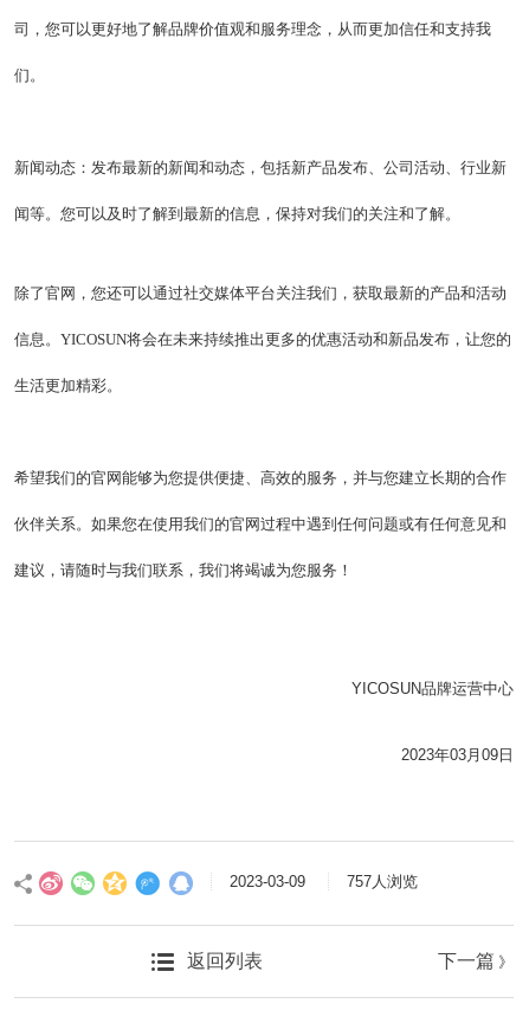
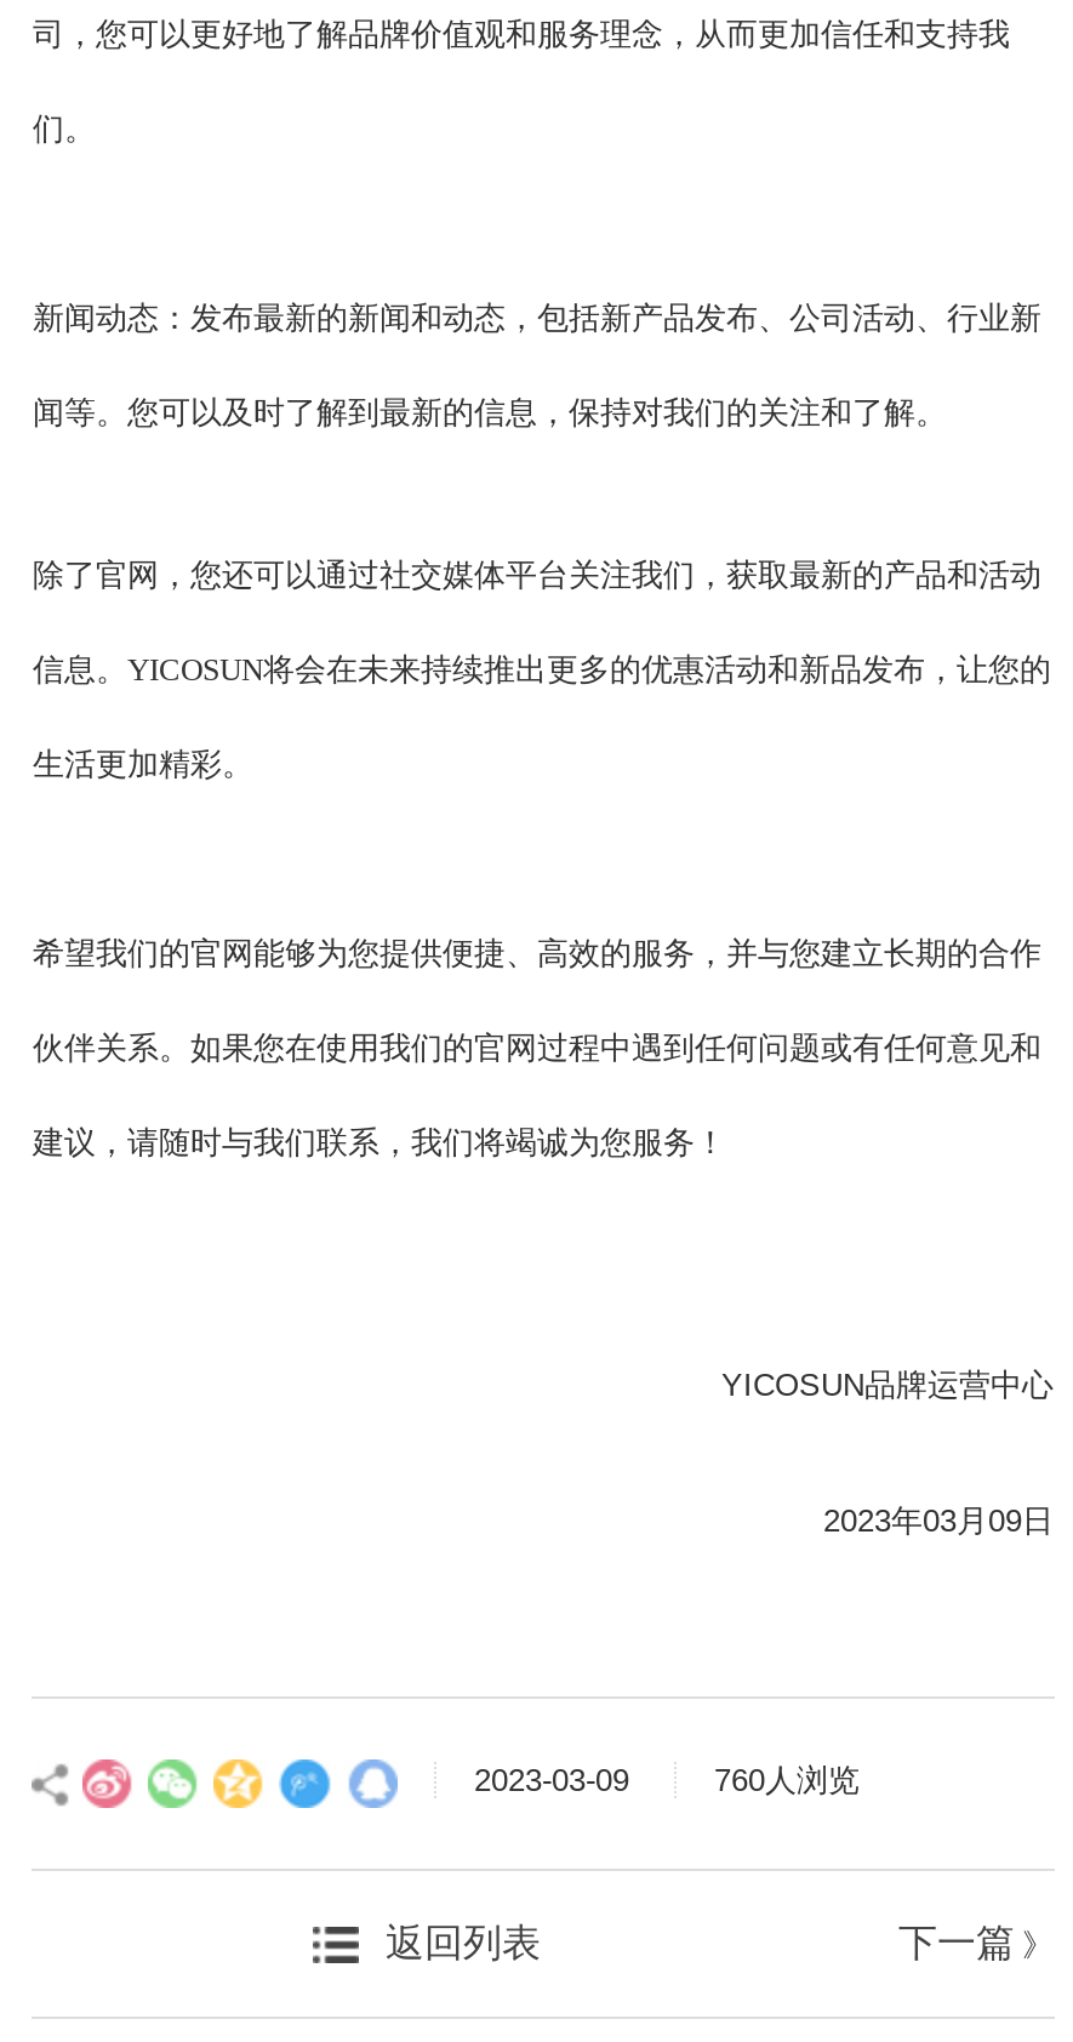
- 757人浏览
+ 760人浏览
